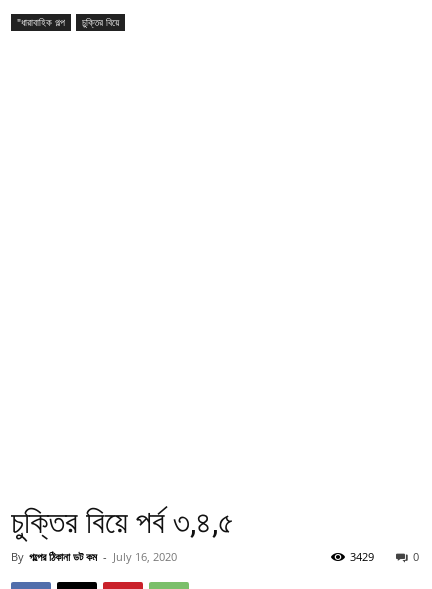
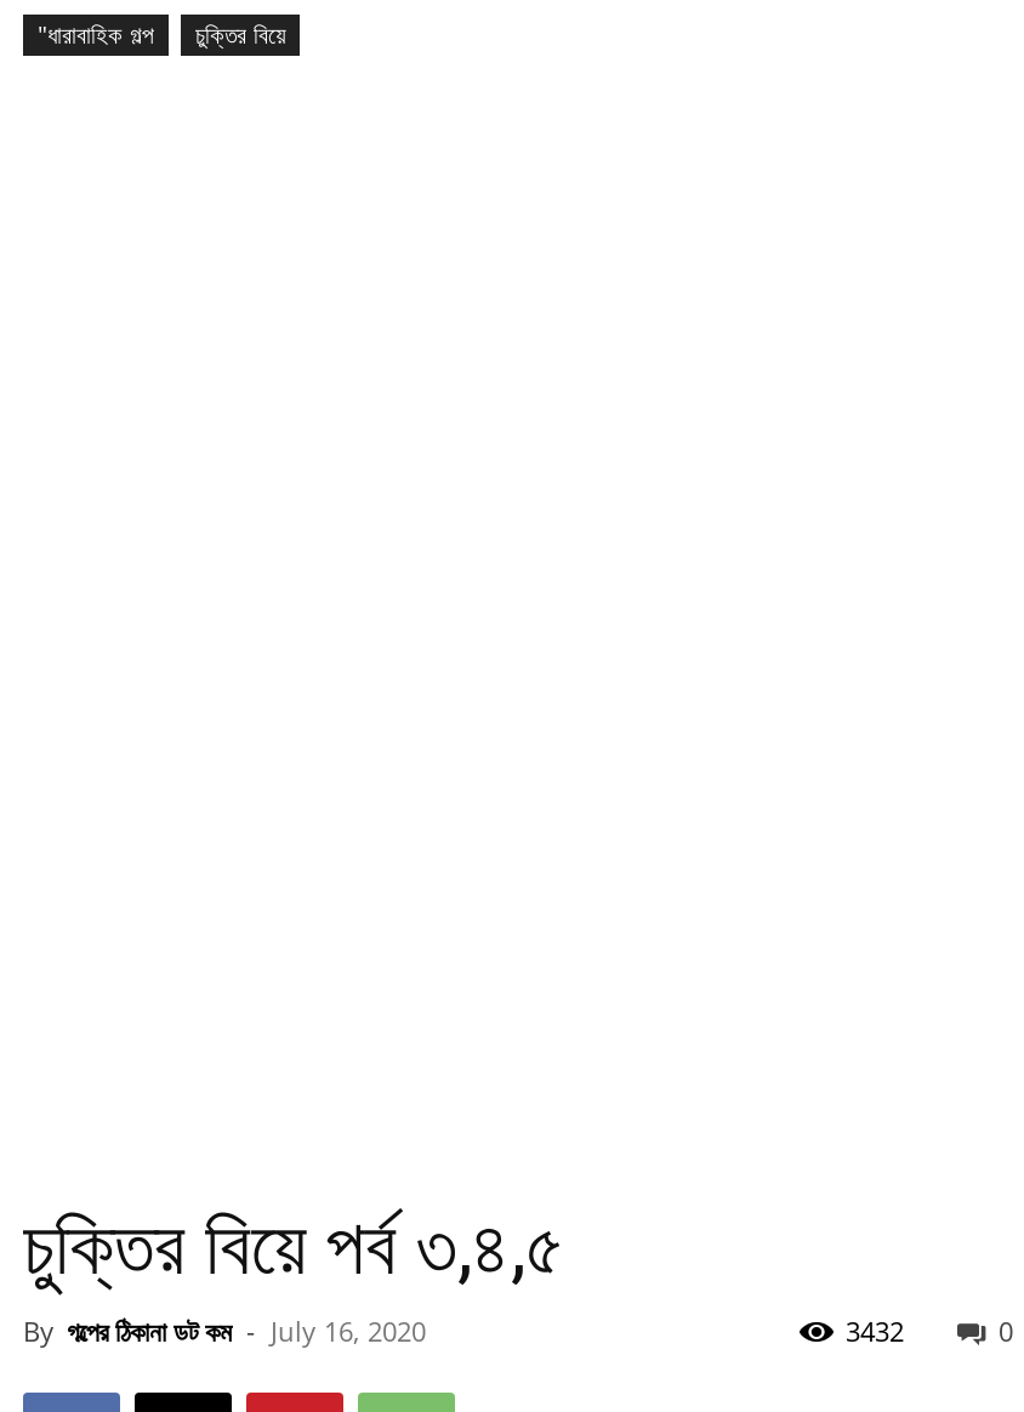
- 3429
+ 3432
